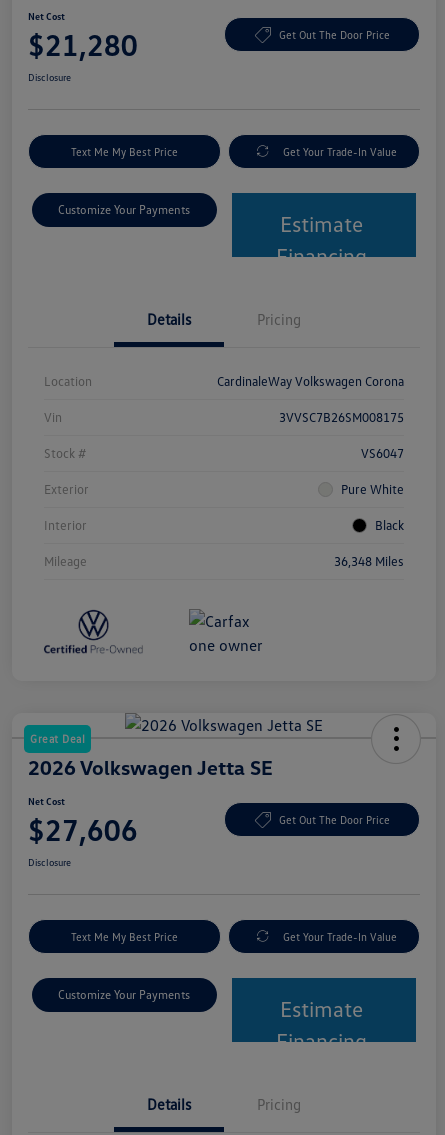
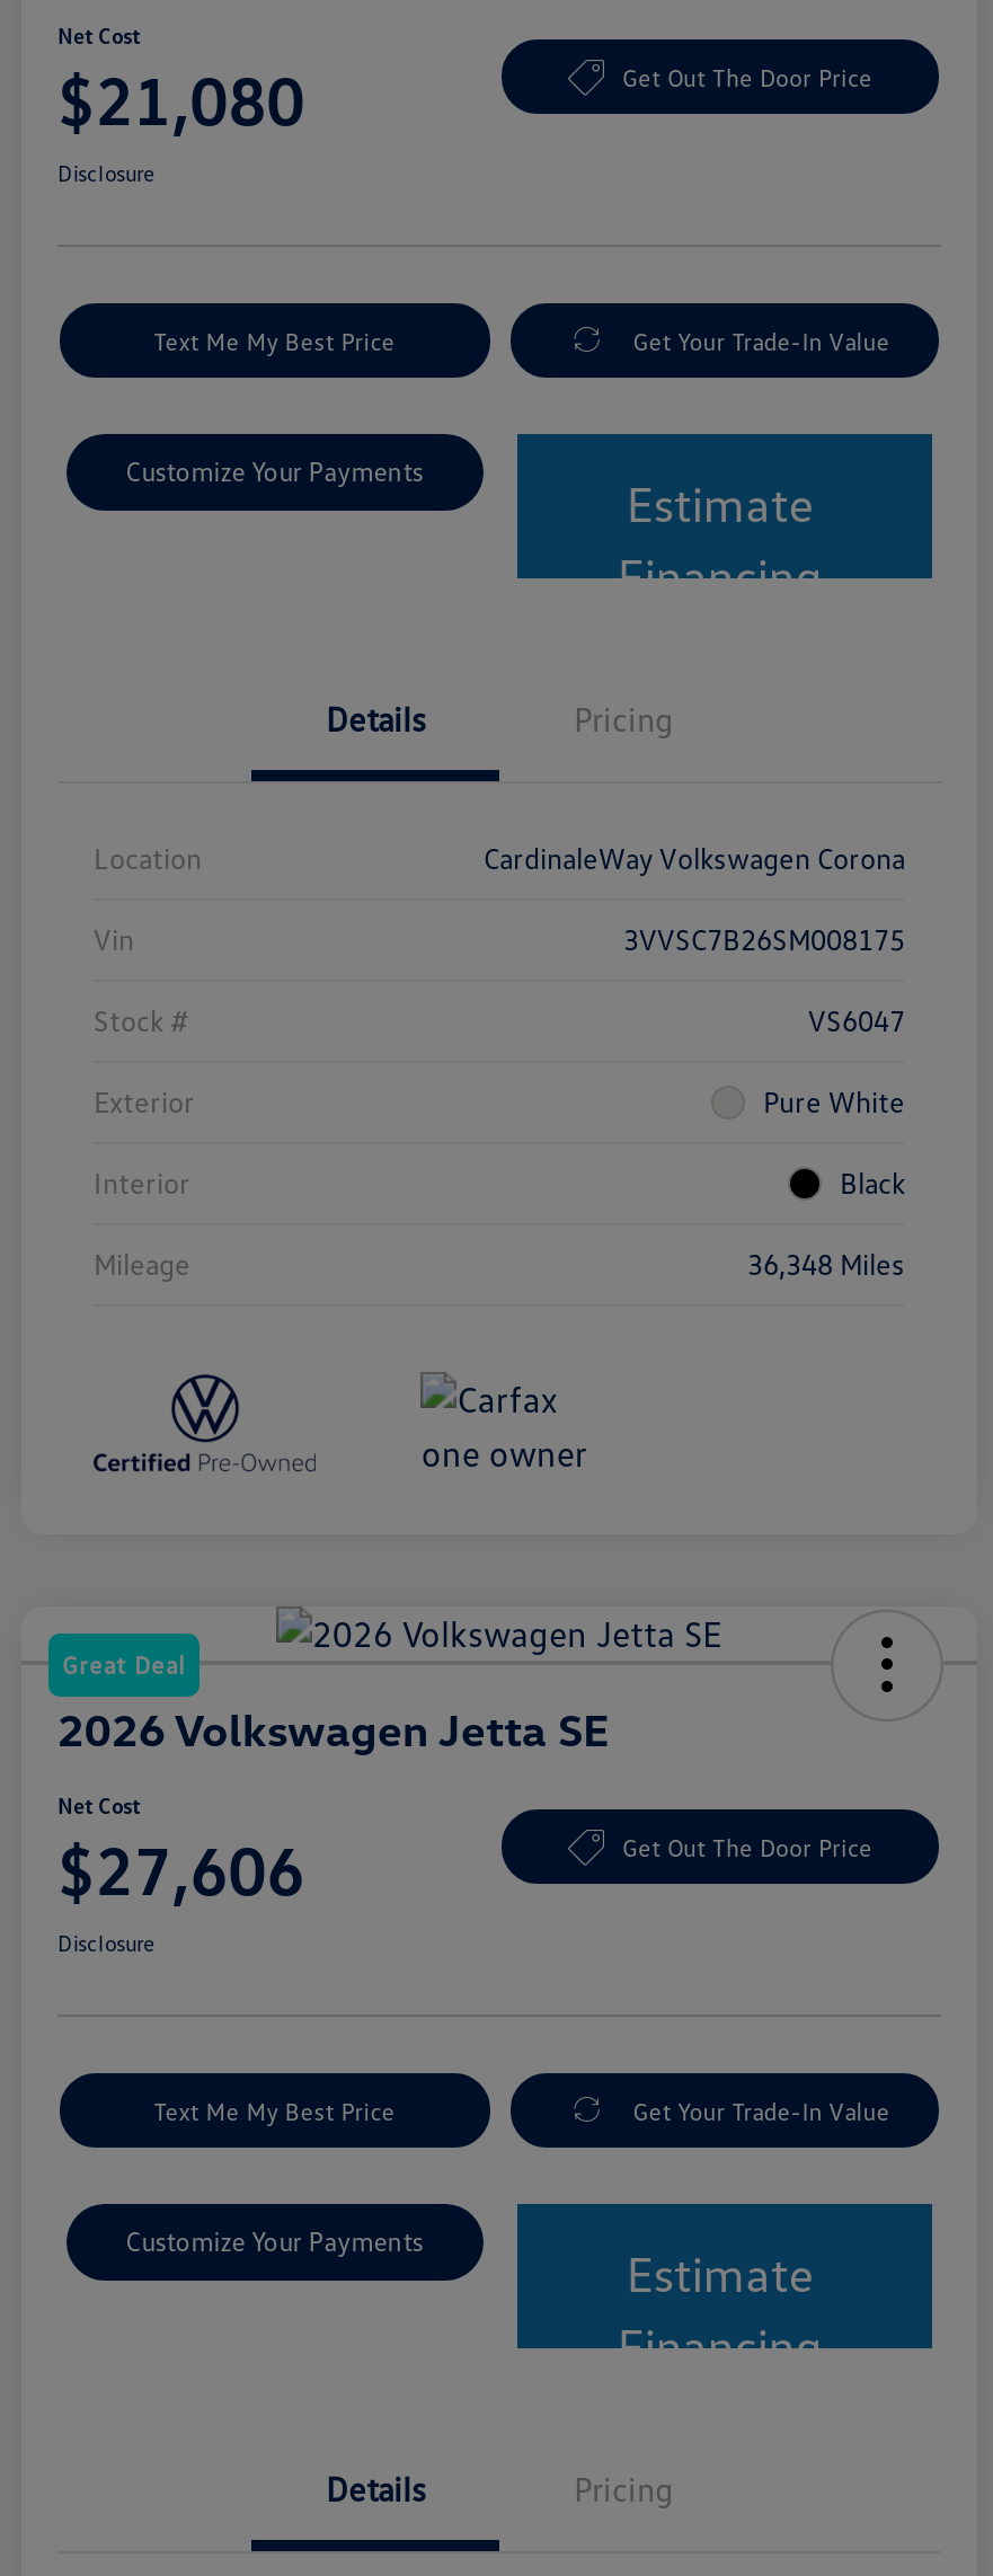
- $21,280
+ $21,080
